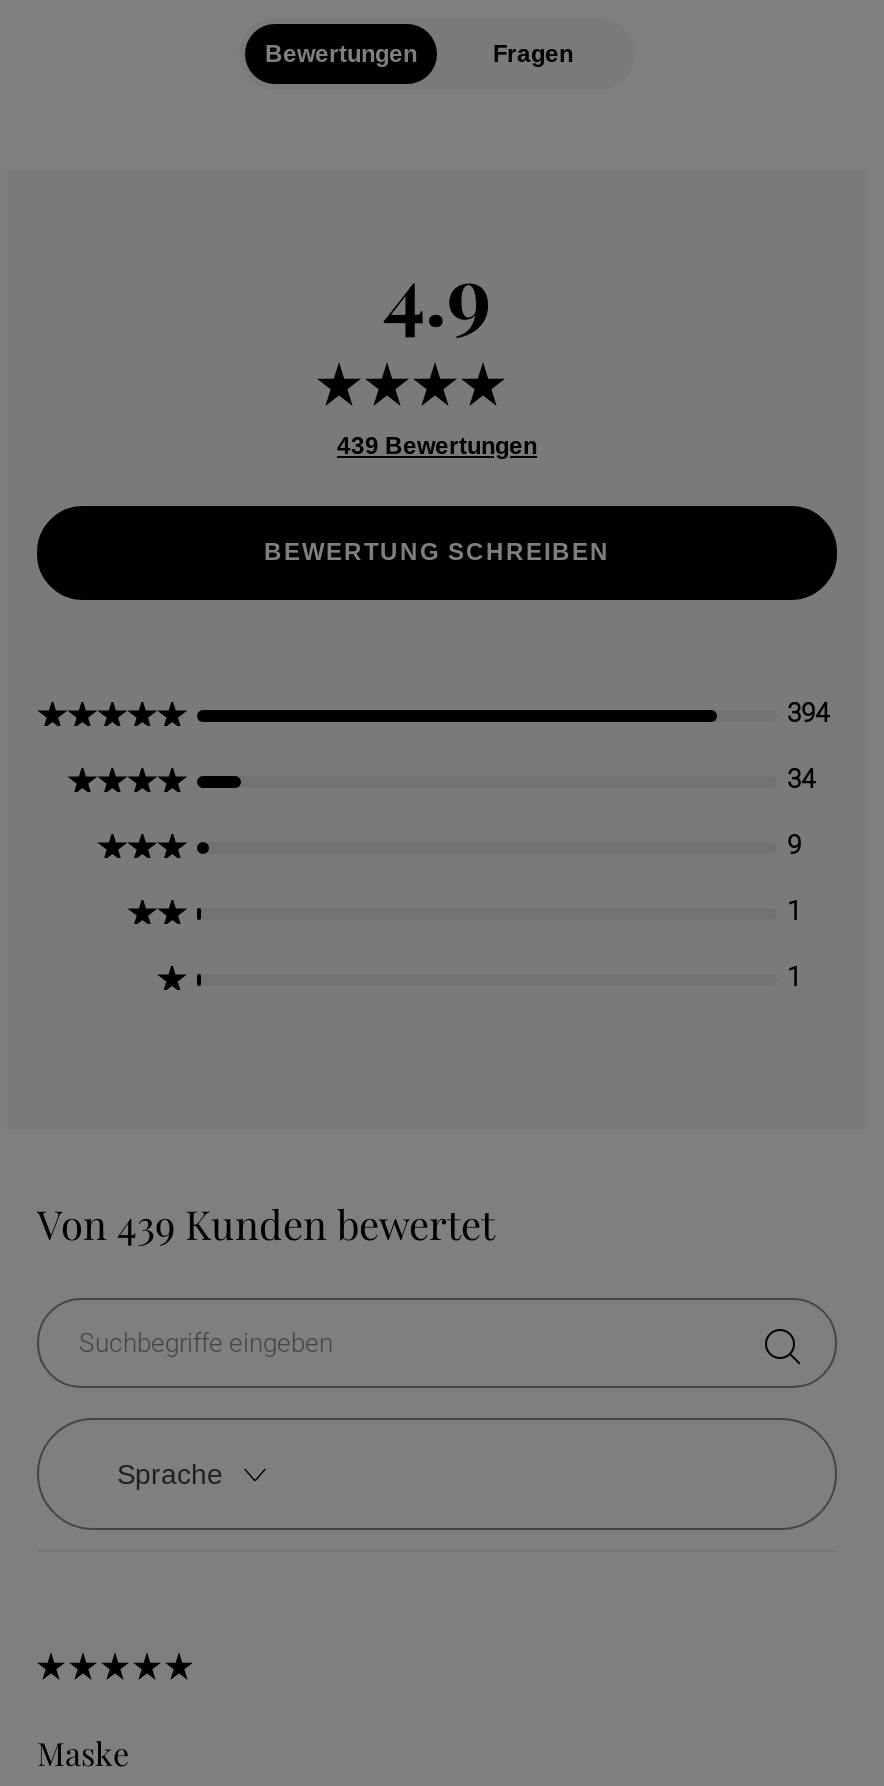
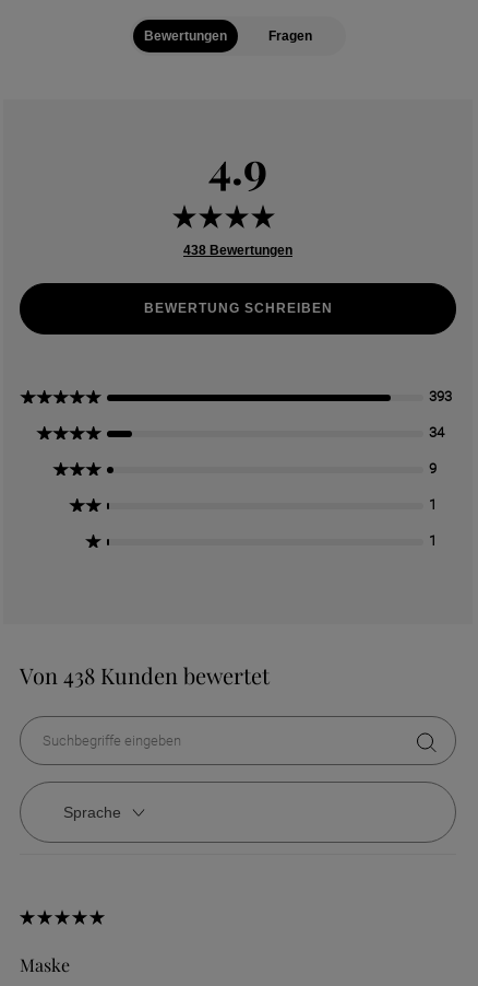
- 439 Bewertungen
+ 438 Bewertungen

- 394
+ 393

- Von 439 Kunden bewertet
+ Von 438 Kunden bewertet
